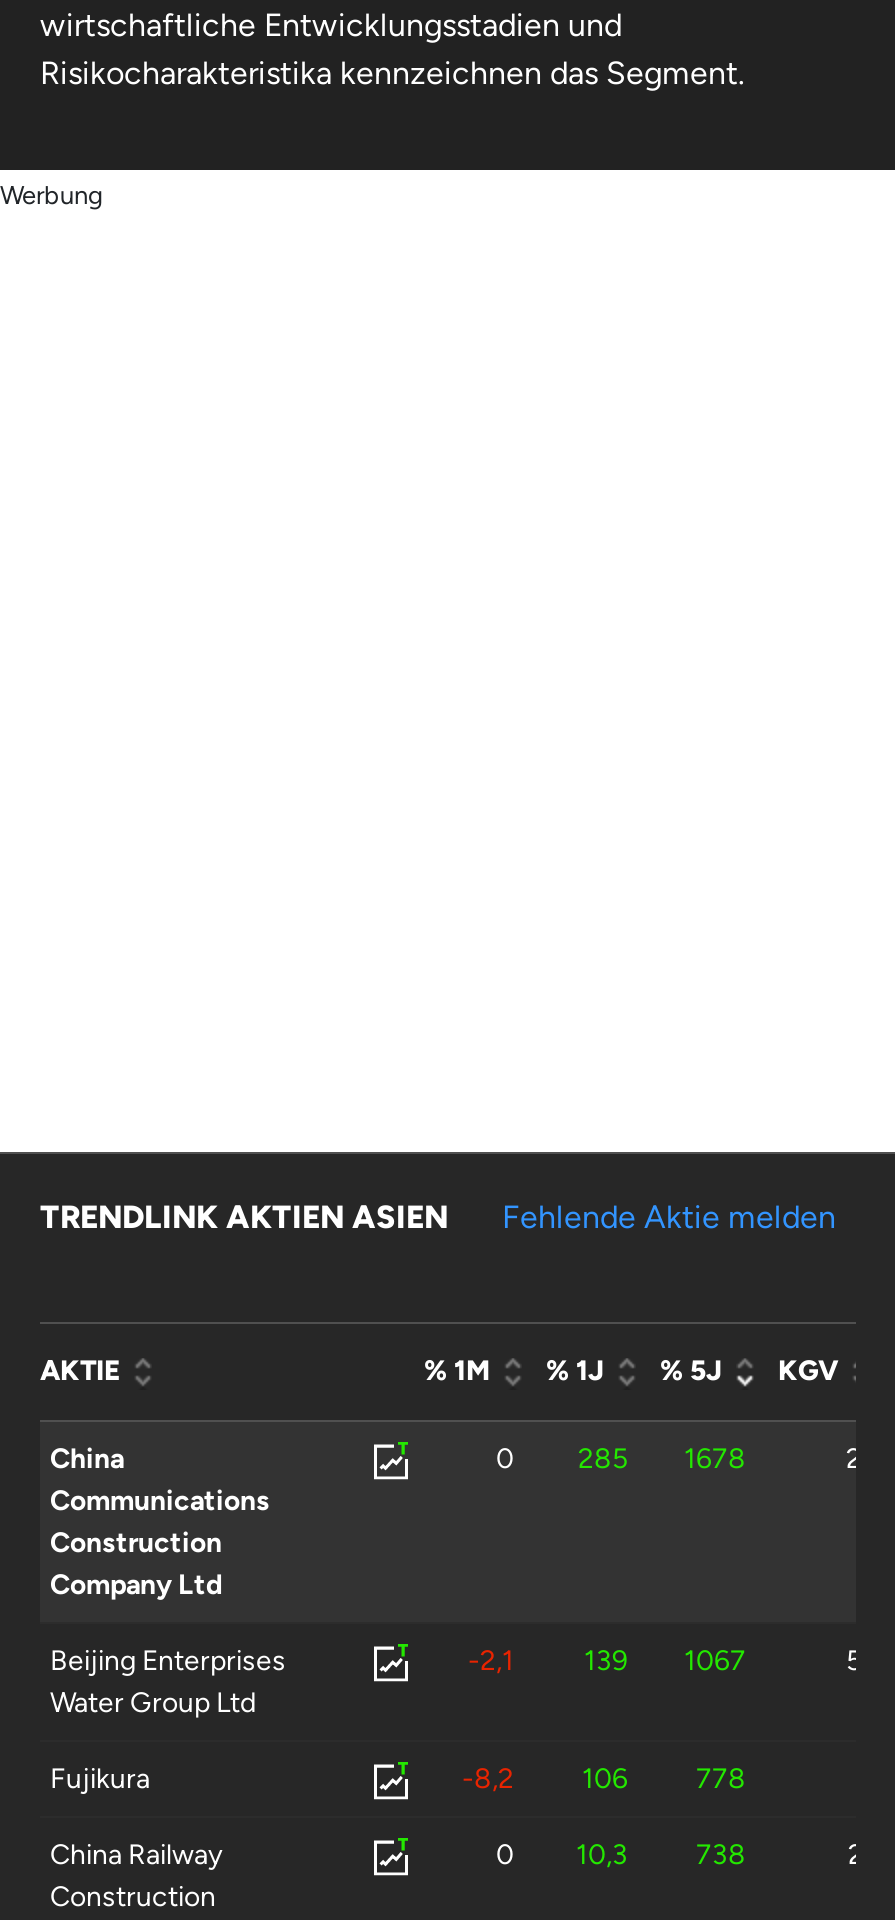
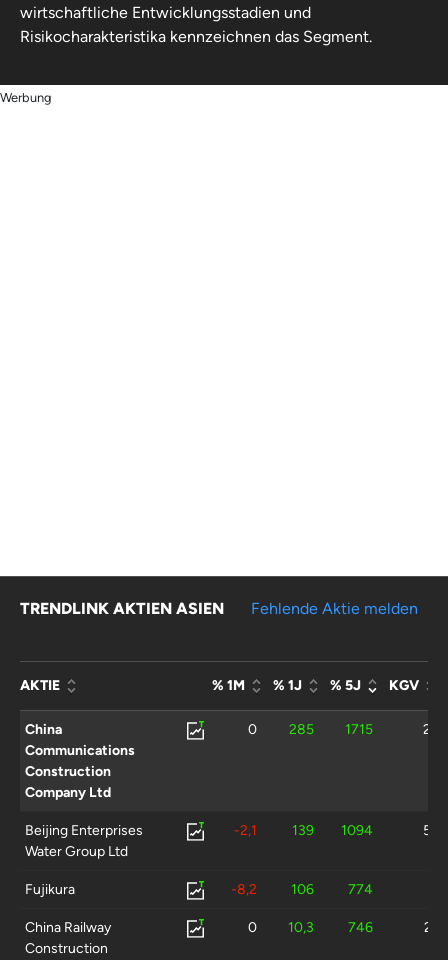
- 0 285 1678
+ 0 285 1715

- 139 1067
+ 139 1094

- -8,2 106 778
+ -8,2 106 774

- 0 10,3 738
+ 0 10,3 746
